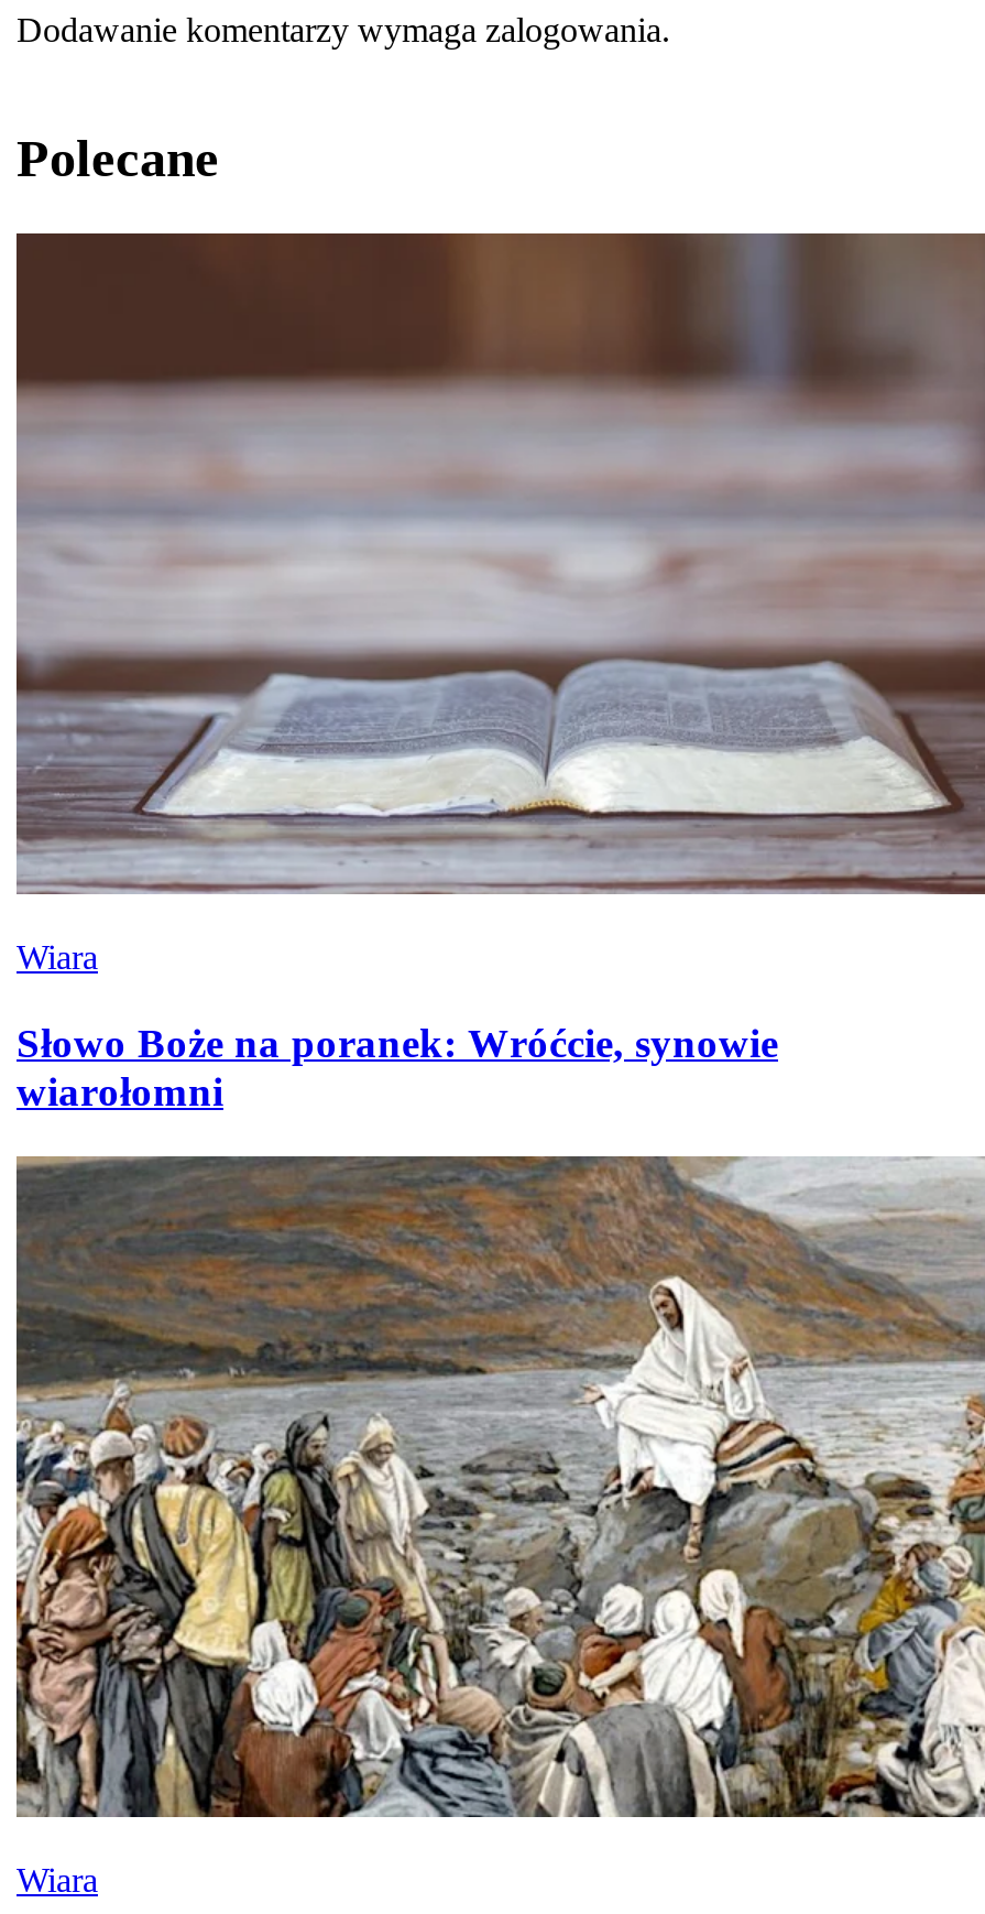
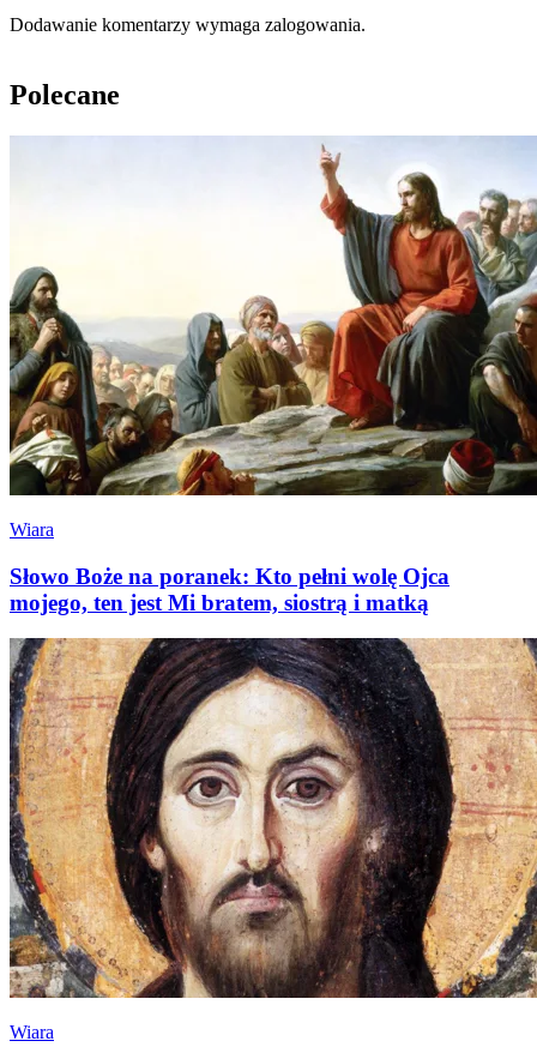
- [image]
+ [image]

- Słowo Boże na poranek: Wróćcie, synowie
- wiarołomni
+ Słowo Boże na poranek: Kto pełni wolę Ojca
+ mojego, ten jest Mi bratem, siostrą i matką

- [image]
+ [image]
